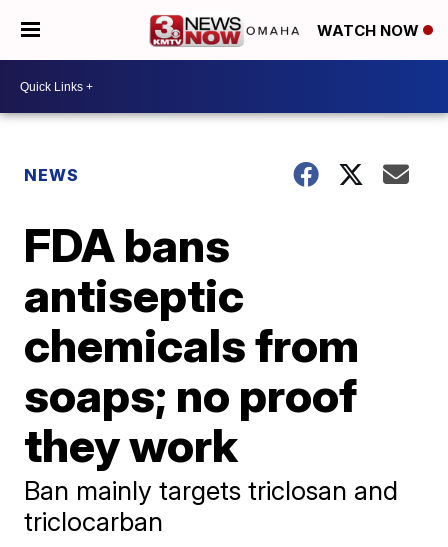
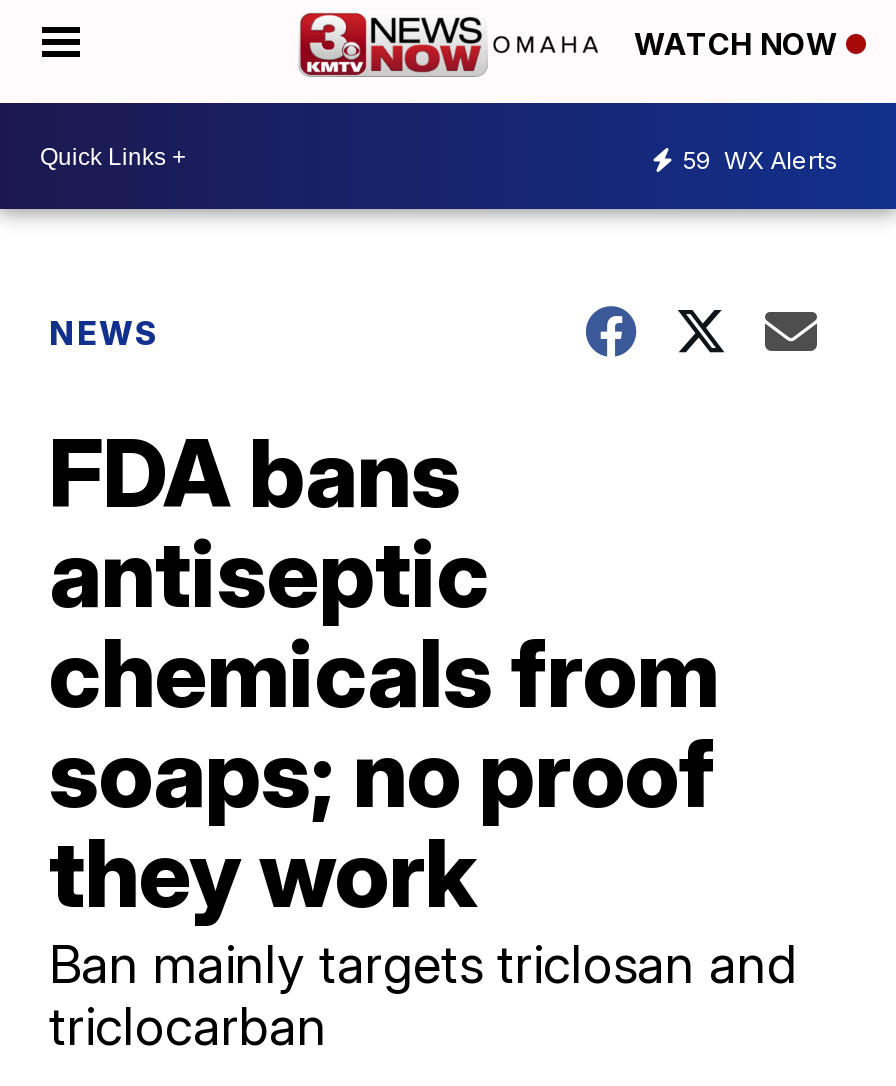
+ 59 WX Alerts
